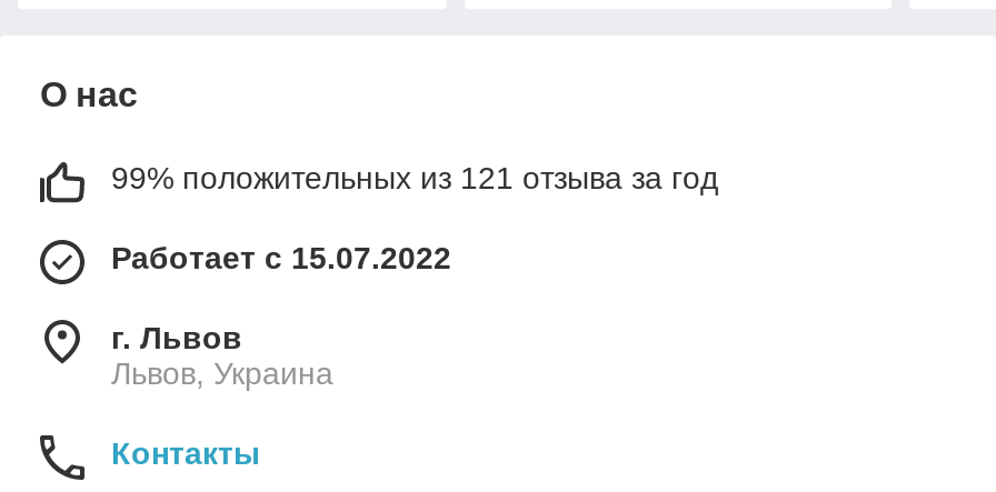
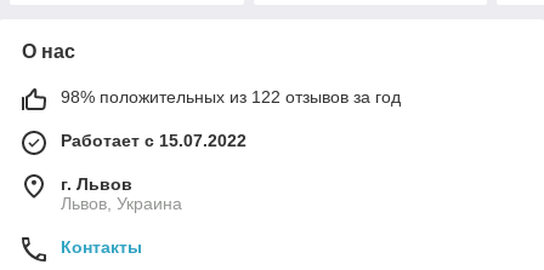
- 99% положительных из 121 отзыва за год
+ 98% положительных из 122 отзывов за год
